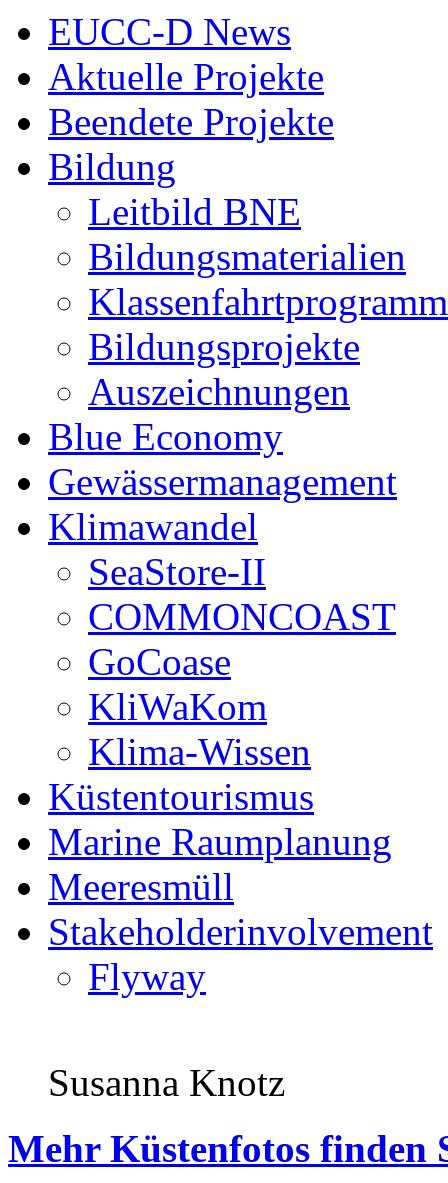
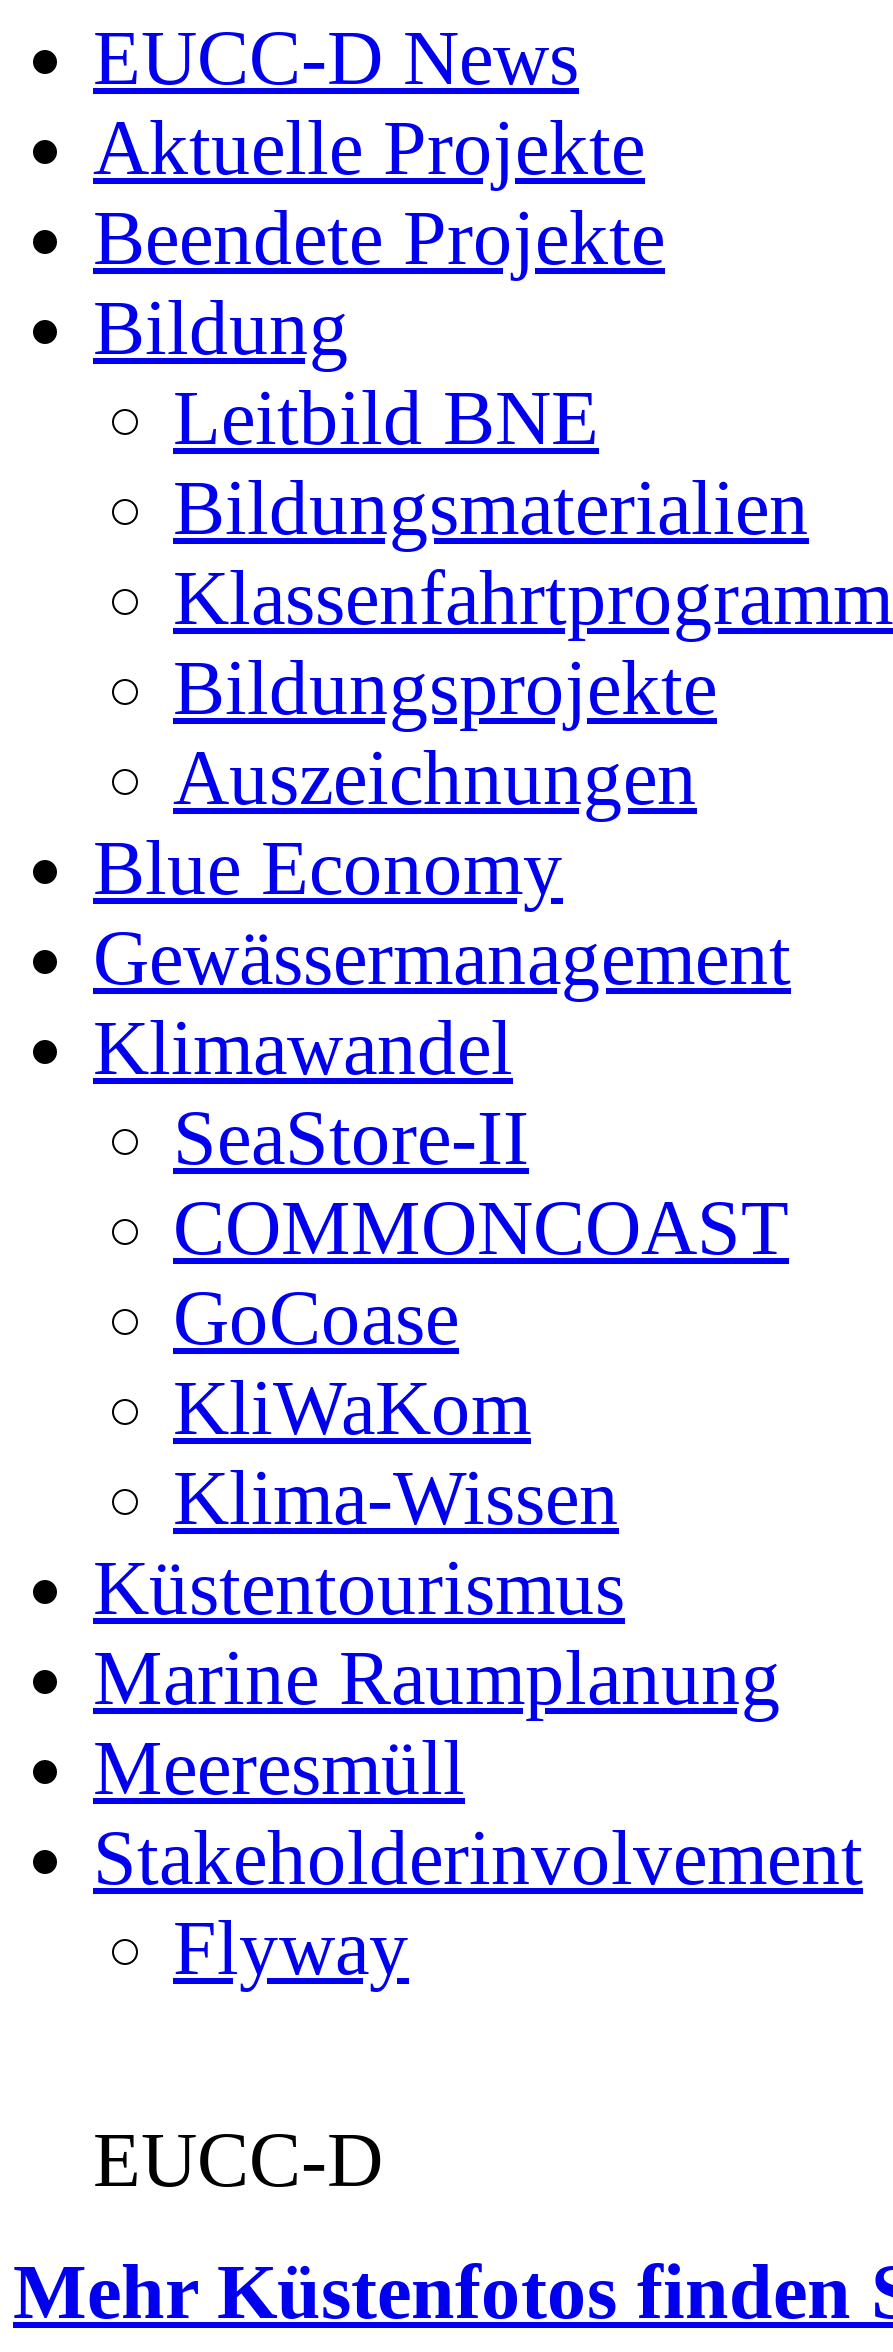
- Susanna Knotz
+ EUCC-D
